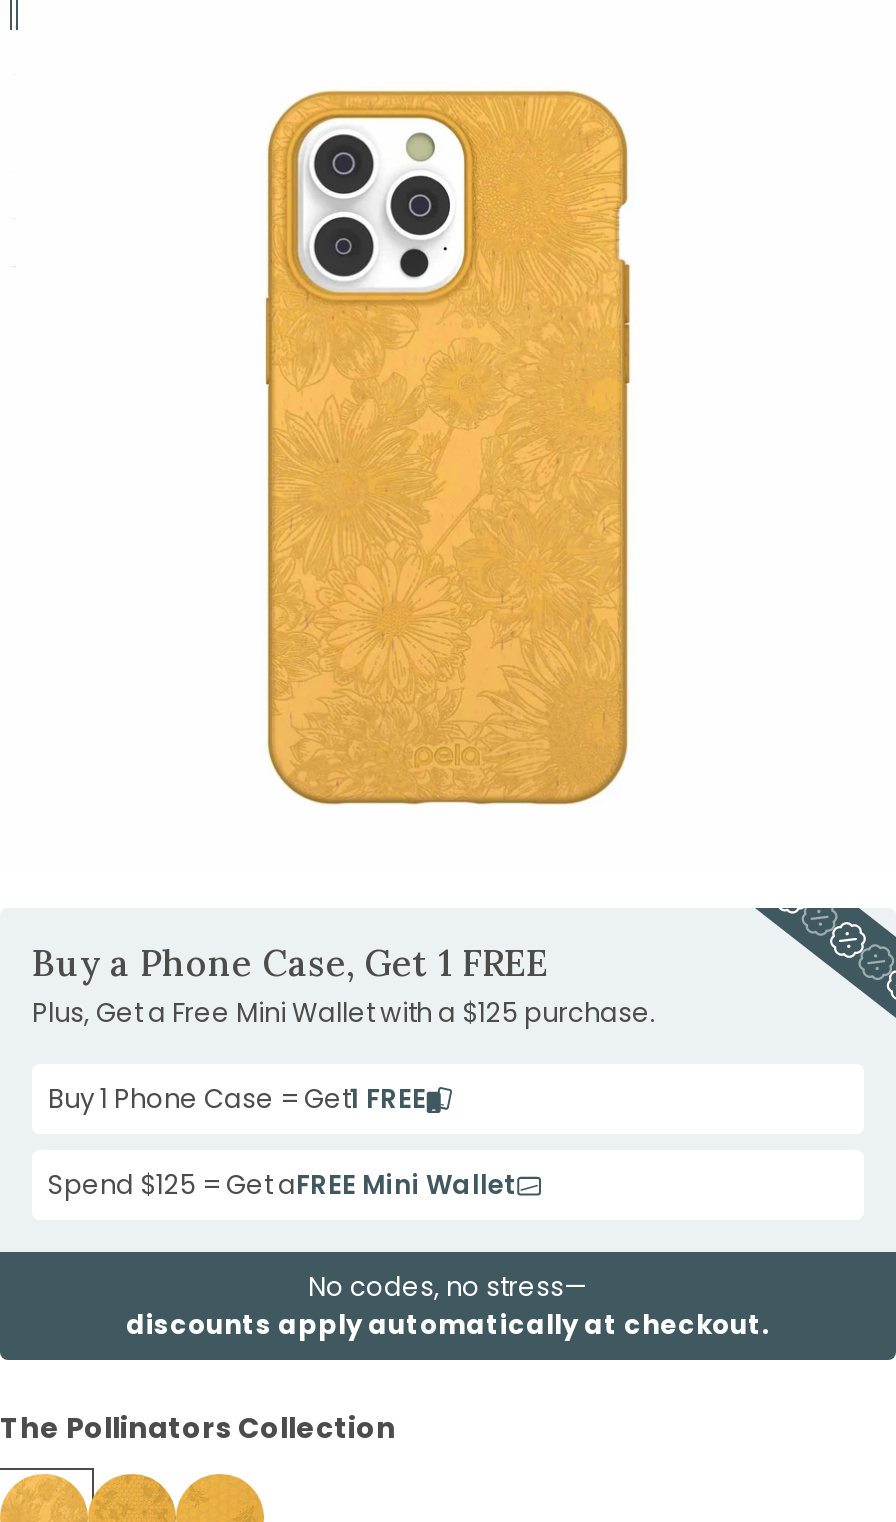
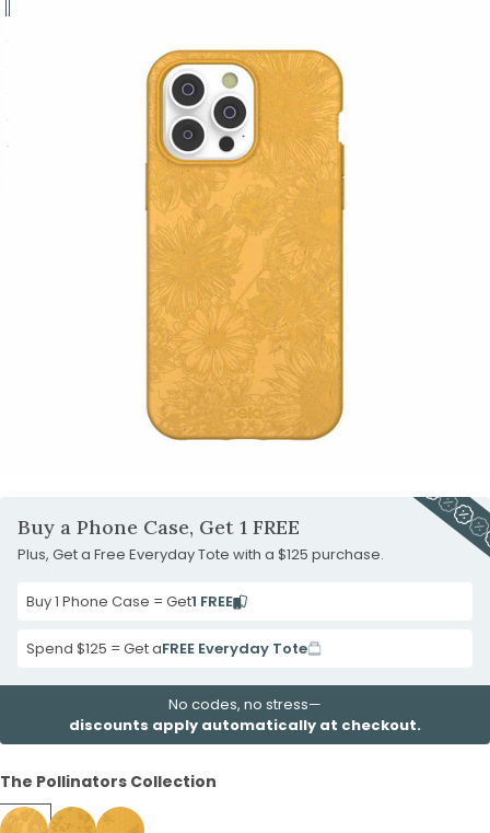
- Plus, Get a Free Mini Wallet with a $125 purchase.
+ Plus, Get a Free Everyday Tote with a $125 purchase.

- Spend $125 = Get aFREE Mini Wallet
+ Spend $125 = Get aFREE Everyday Tote
